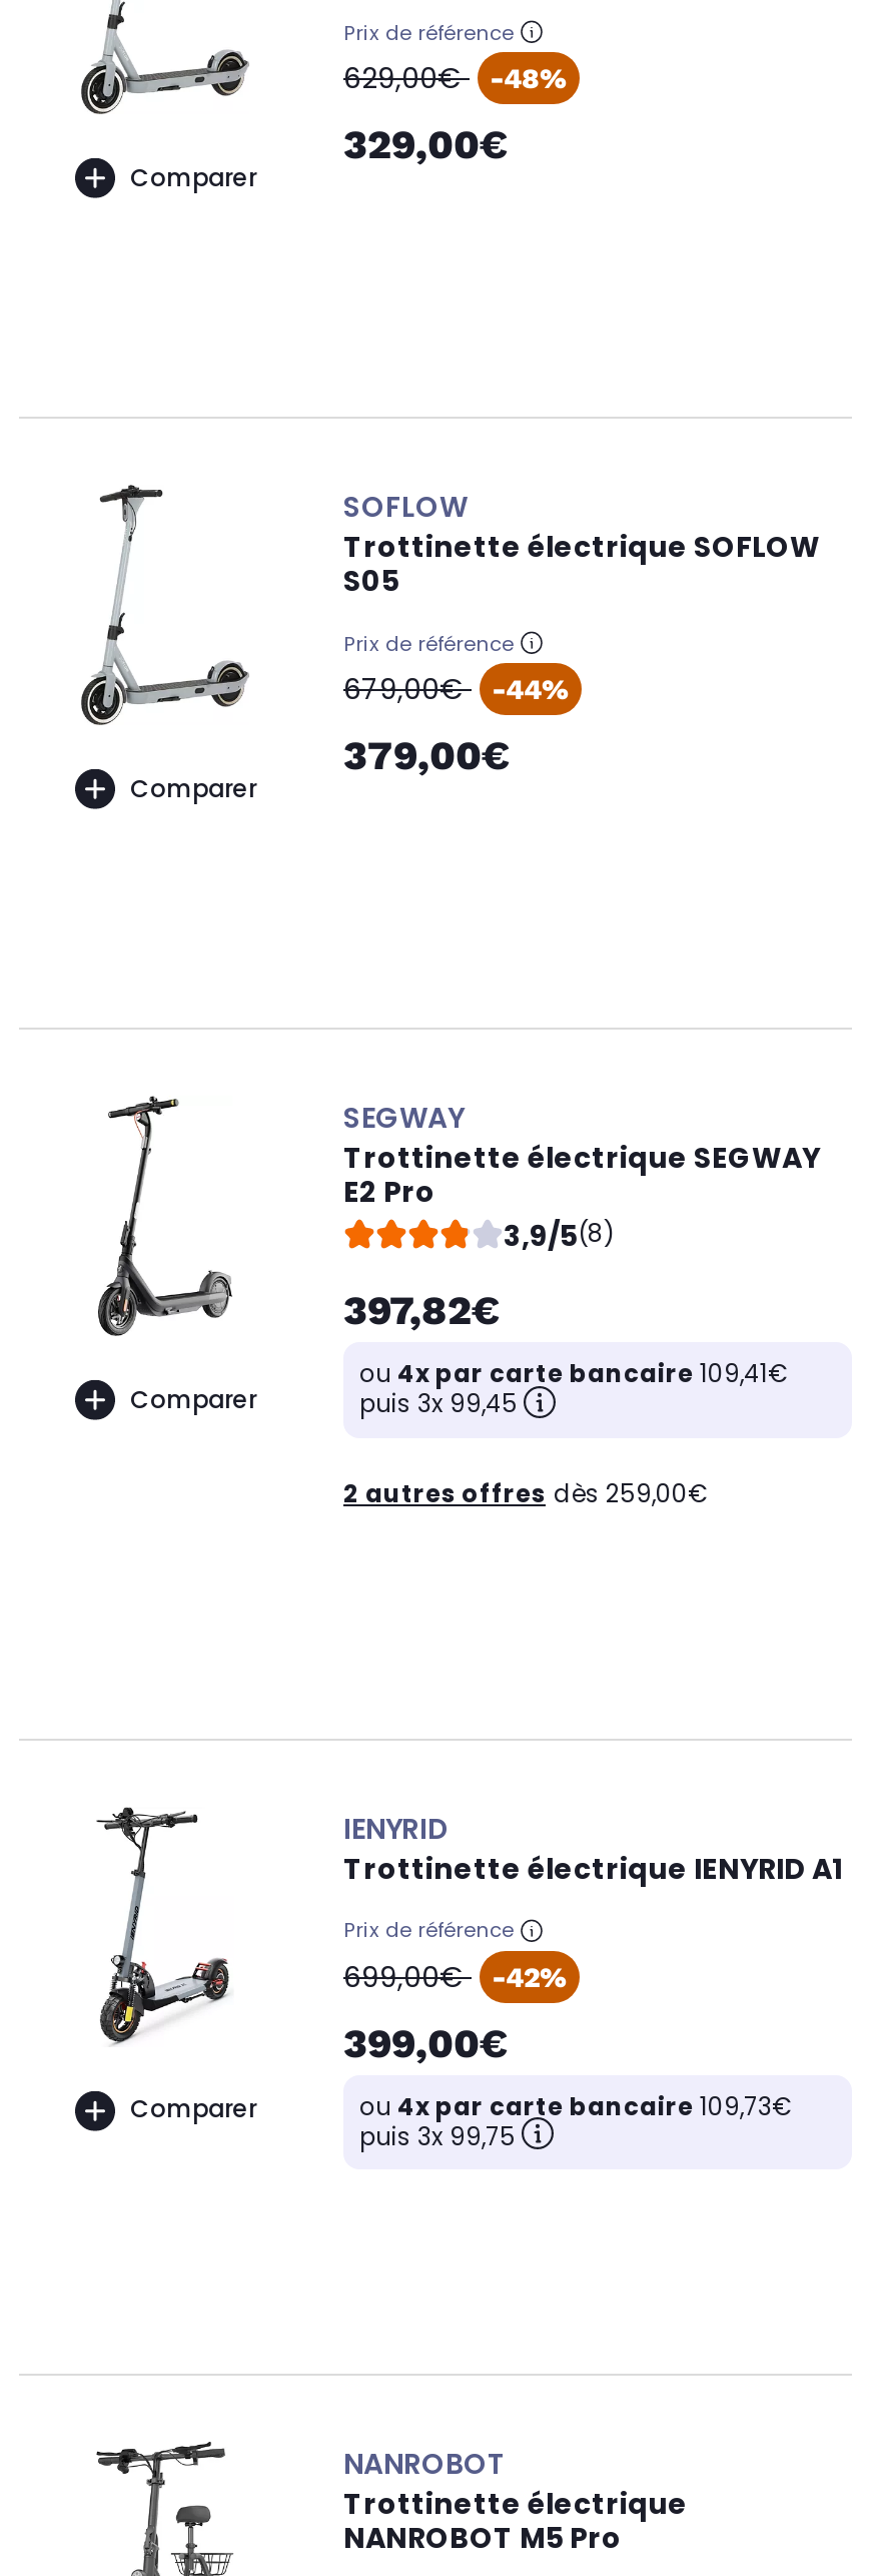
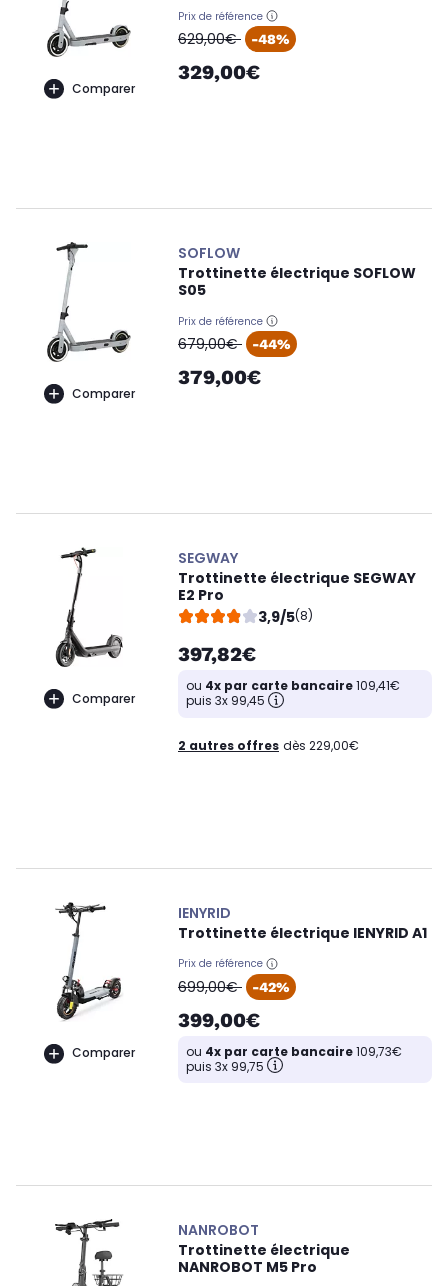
- 2 autres offres dès 259,00€
+ 2 autres offres dès 229,00€
